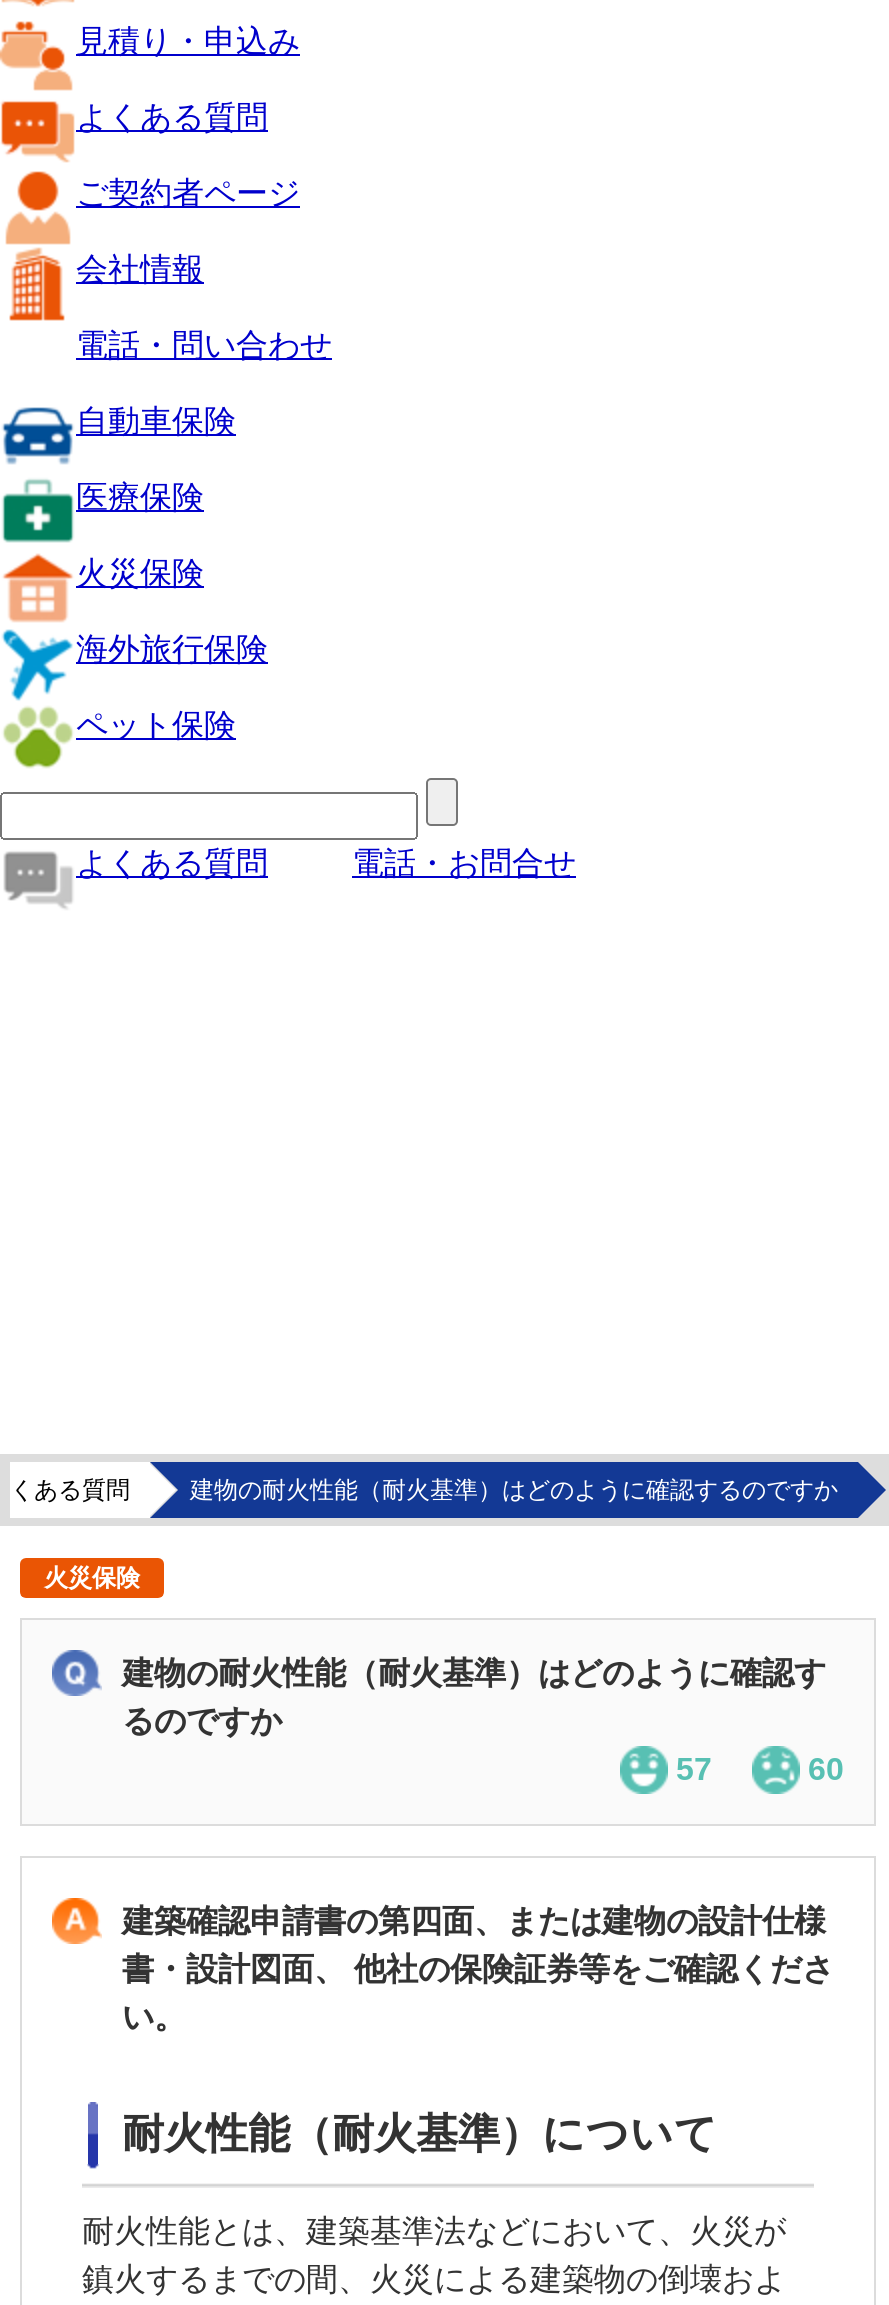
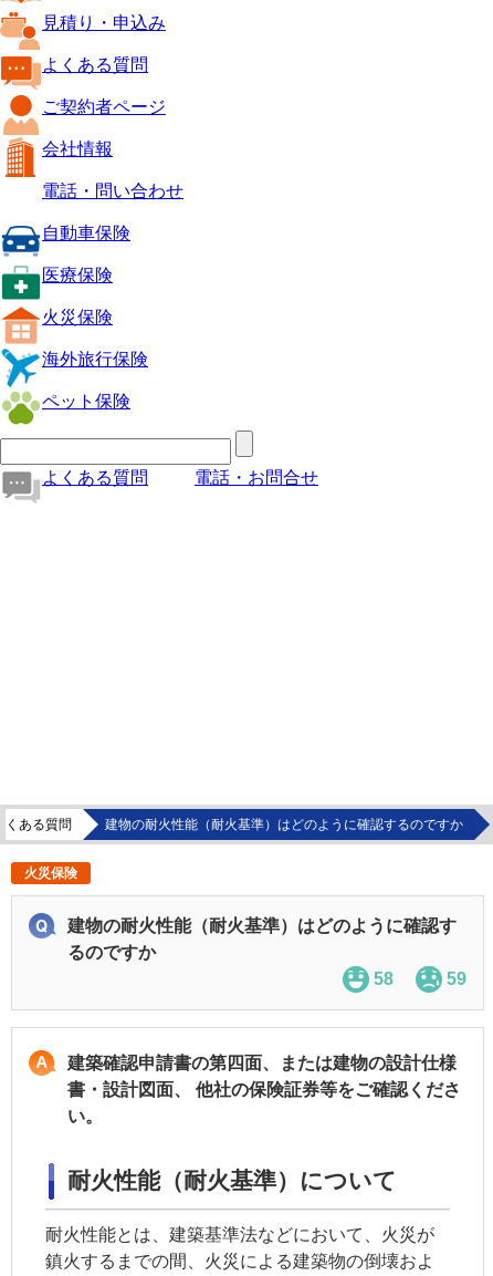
- 57
+ 58

- 60
+ 59
